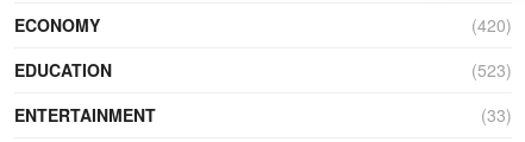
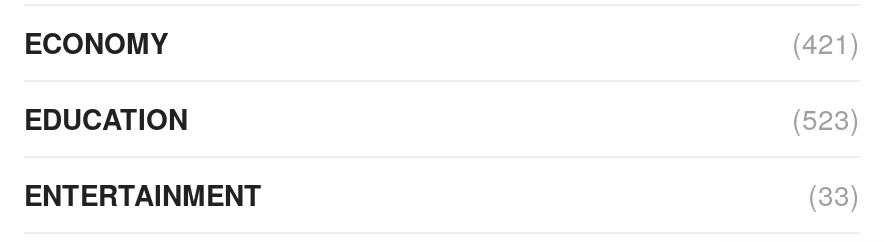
- (420)
+ (421)
